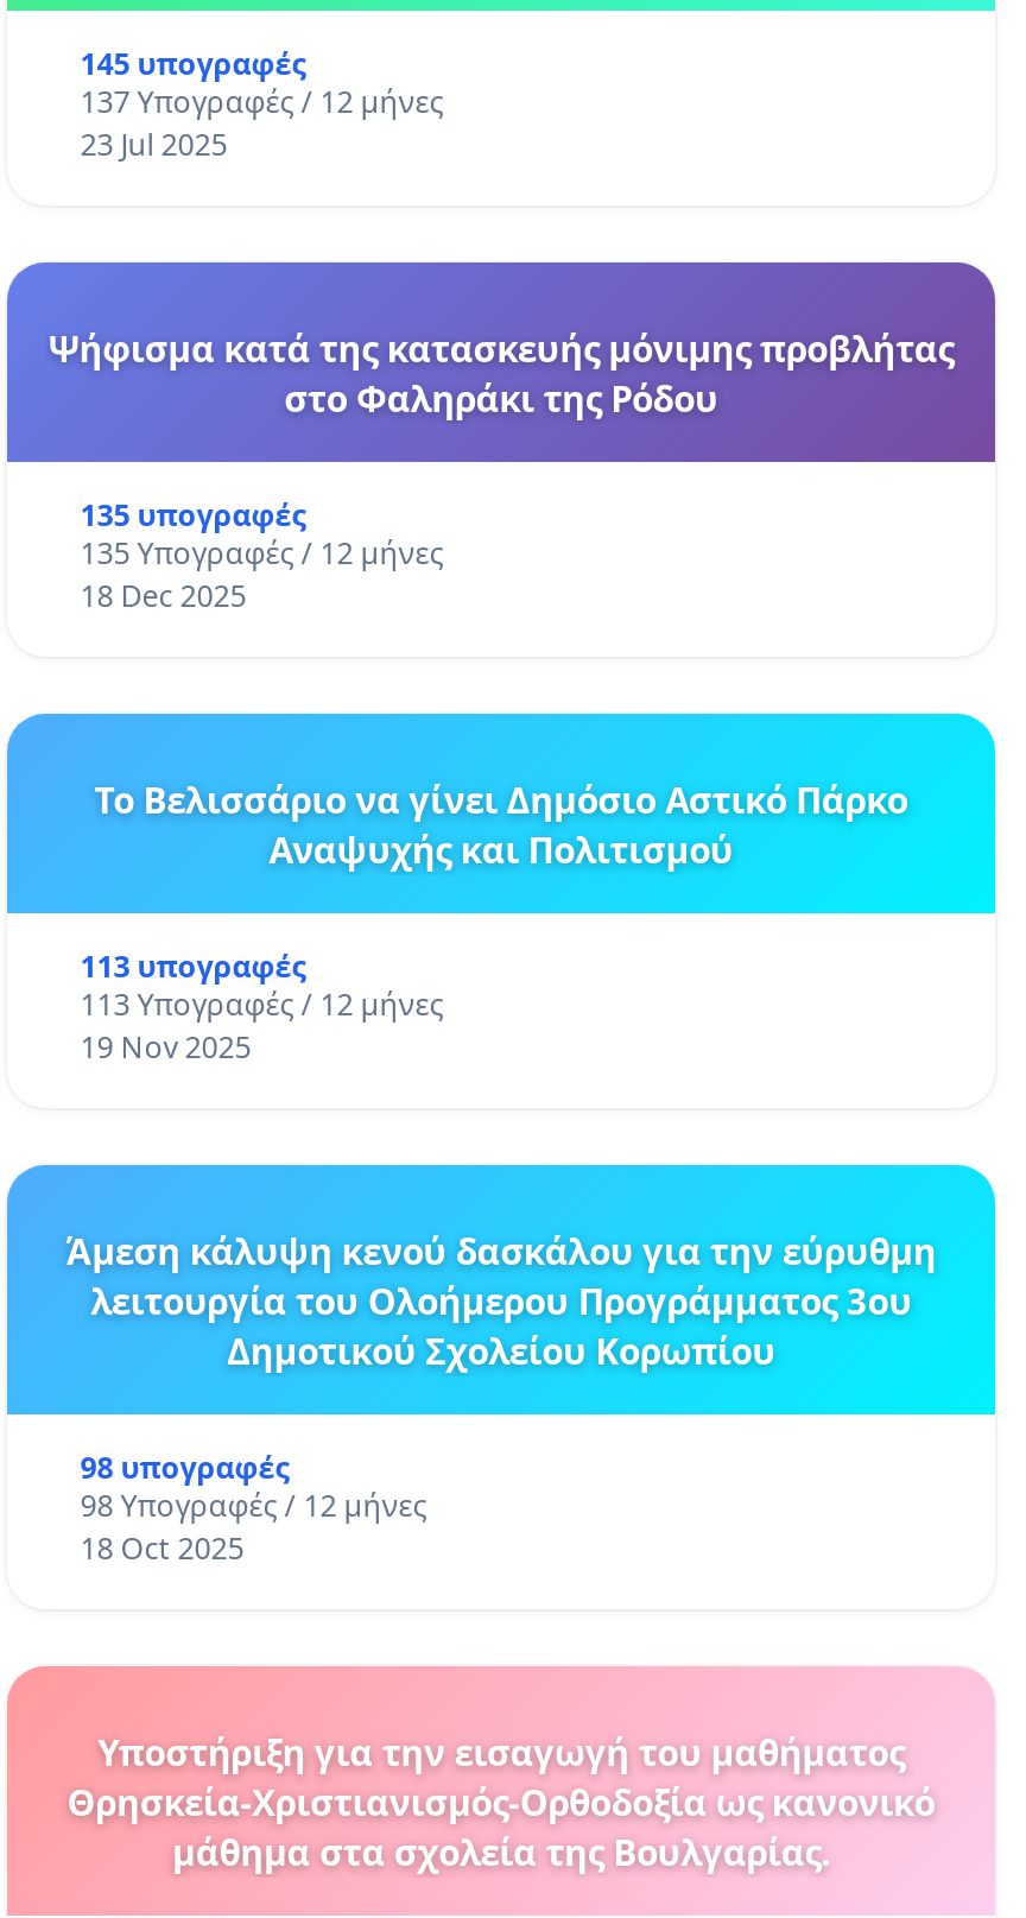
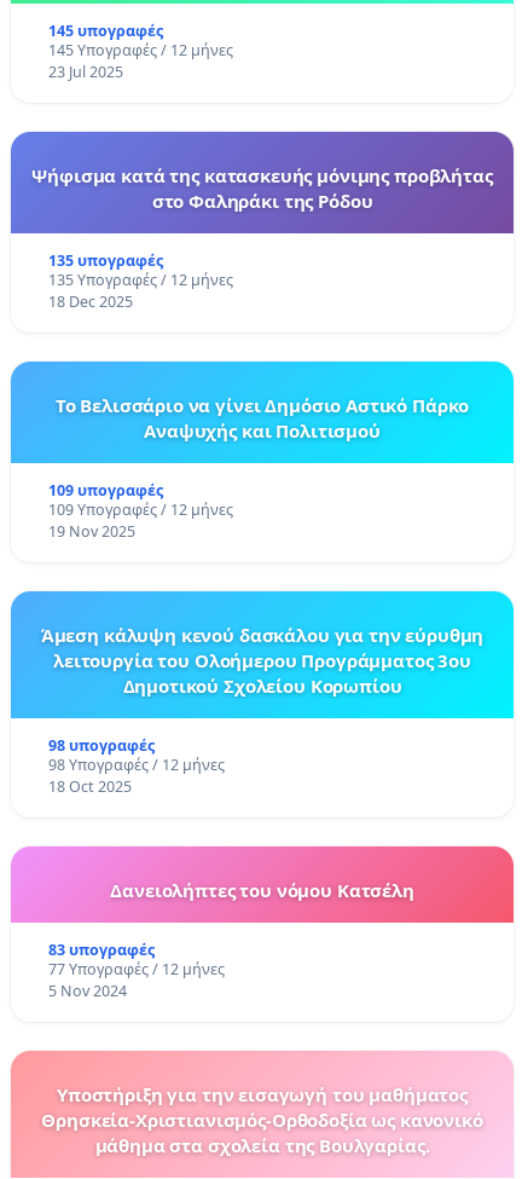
- 137 Υπογραφές / 12 μήνες
+ 145 Υπογραφές / 12 μήνες

- 113 υπογραφές
+ 109 υπογραφές

- 113 Υπογραφές / 12 μήνες
+ 109 Υπογραφές / 12 μήνες

+ Δανειολήπτες του νόμου Κατσέλη
+ 83 υπογραφές
+ 77 Υπογραφές / 12 μήνες
+ 5 Nov 2024
